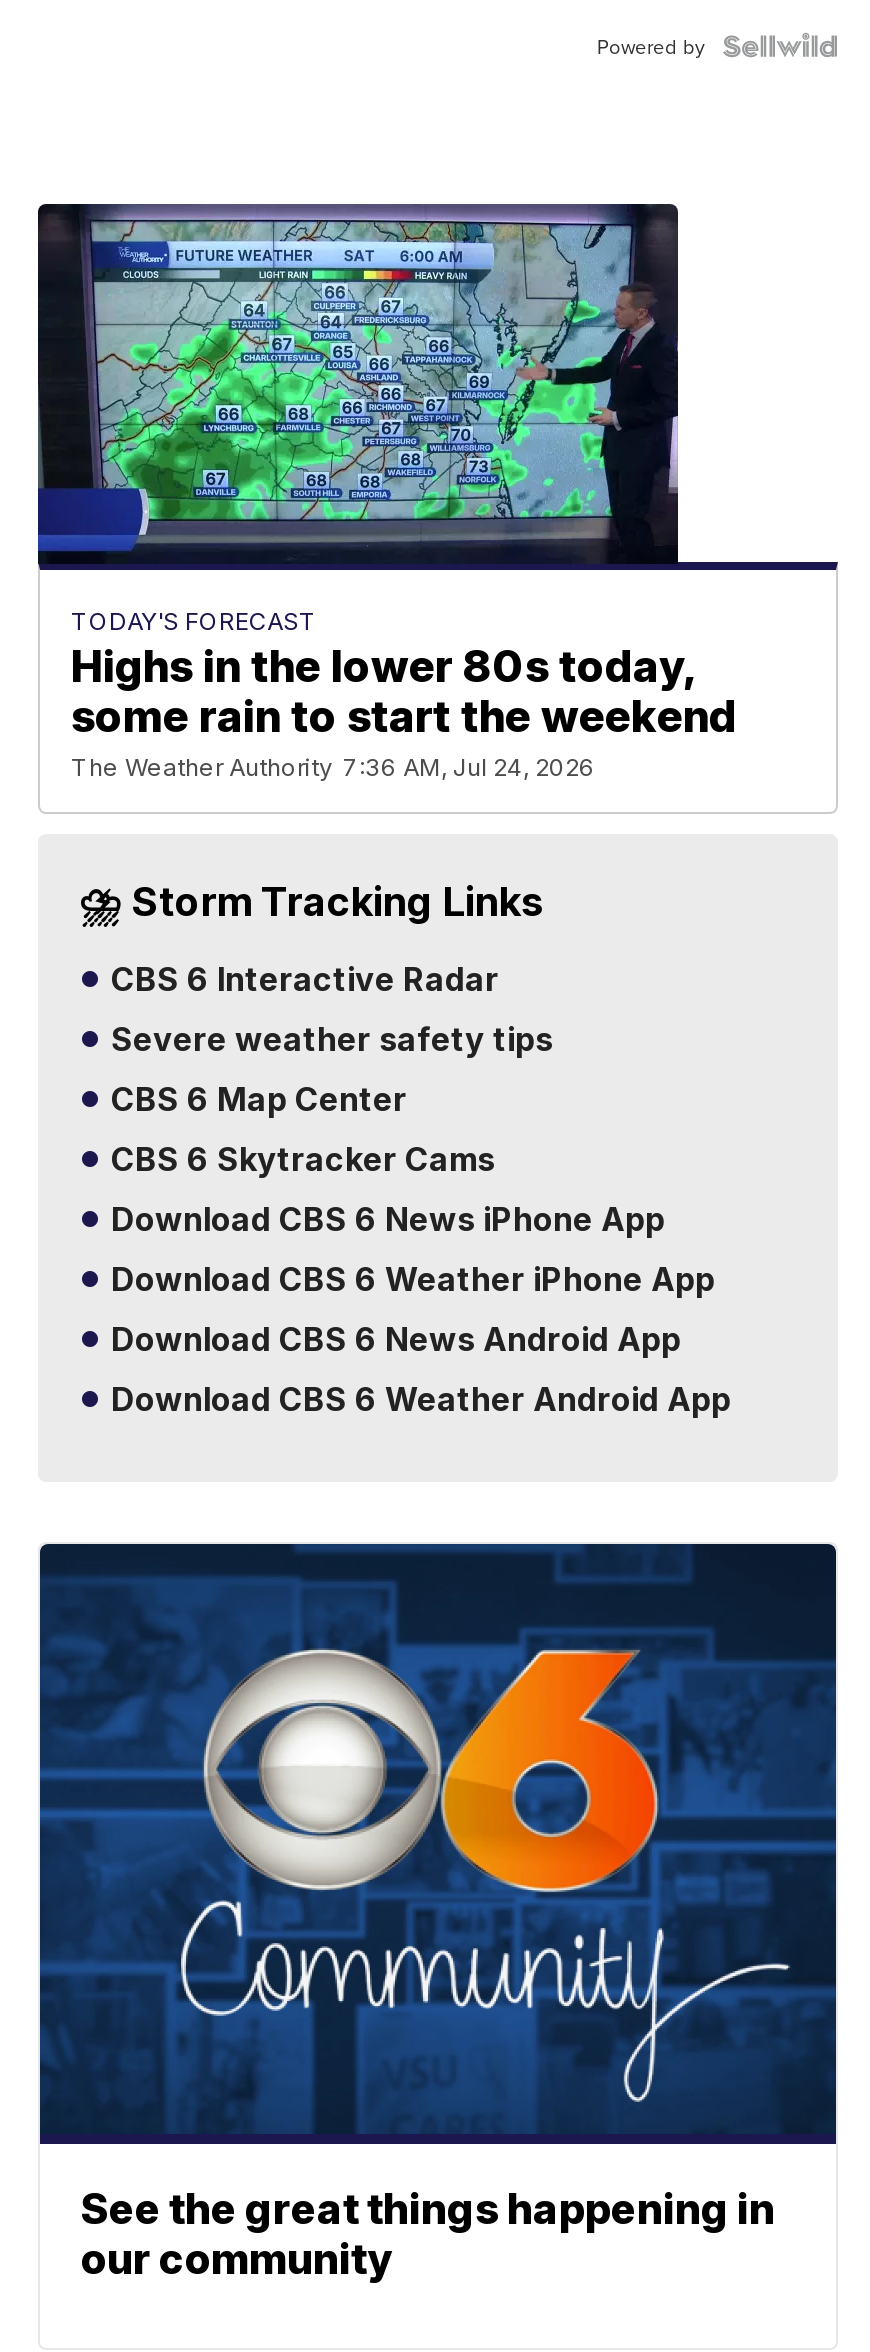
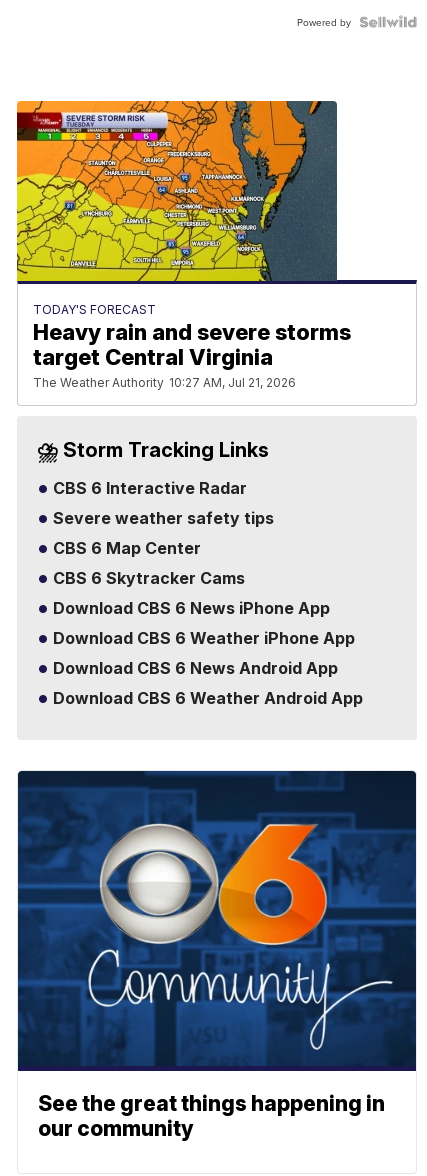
- [image]
- Highs in the lower 80s today,
- some rain to start the weekend
- The Weather Authority 7:36 AM, Jul 24, 2026
+ [image]
+ Heavy rain and severe storms
+ target Central Virginia
+ The Weather Authority 10:27 AM, Jul 21, 2026
